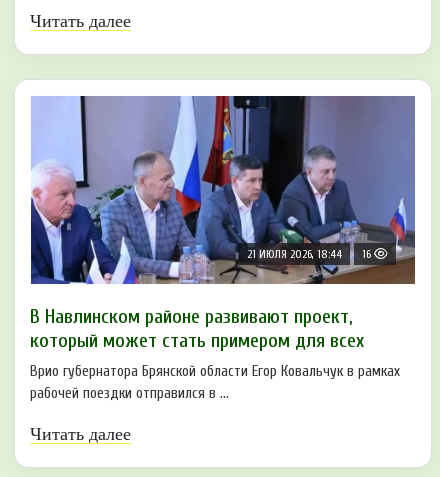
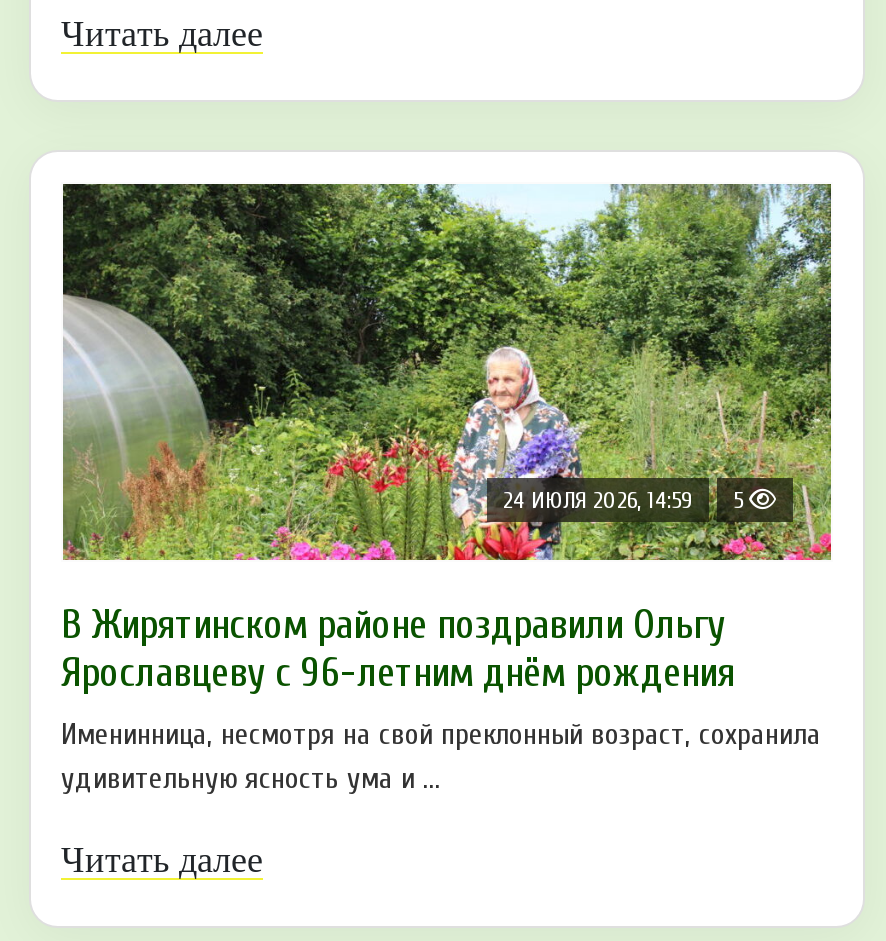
- [image]
- 21 ИЮЛЯ 2026, 18:44
- 16
+ [image]
+ 24 ИЮЛЯ 2026, 14:59
+ 5

- В Навлинском районе развивают проект,
- который может стать примером для всех
+ В Жирятинском районе поздравили Ольгу
+ Ярославцеву с 96-летним днём рождения

- Врио губернатора Брянской области Егор Ковальчук в рамках
- рабочей поездки отправился в ...
+ Именинница, несмотря на свой преклонный возраст, сохранила
+ удивительную ясность ума и ...
